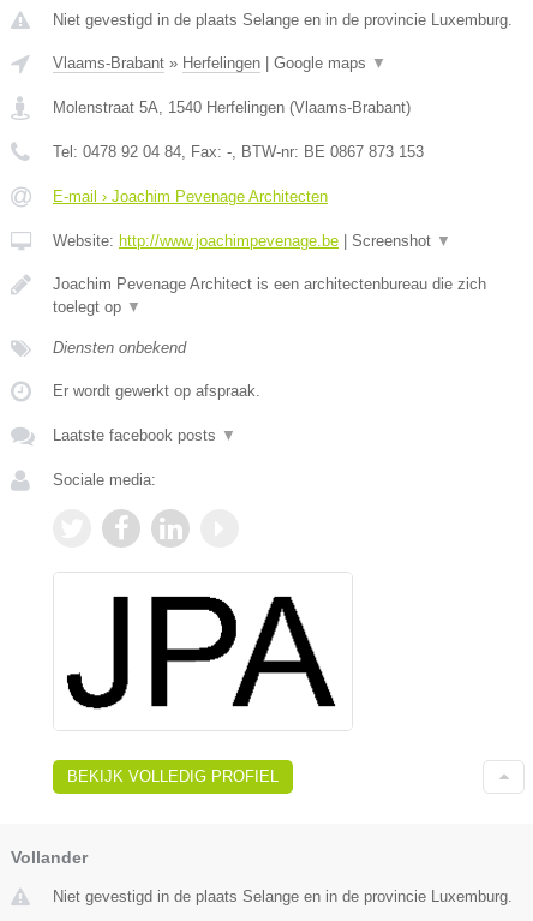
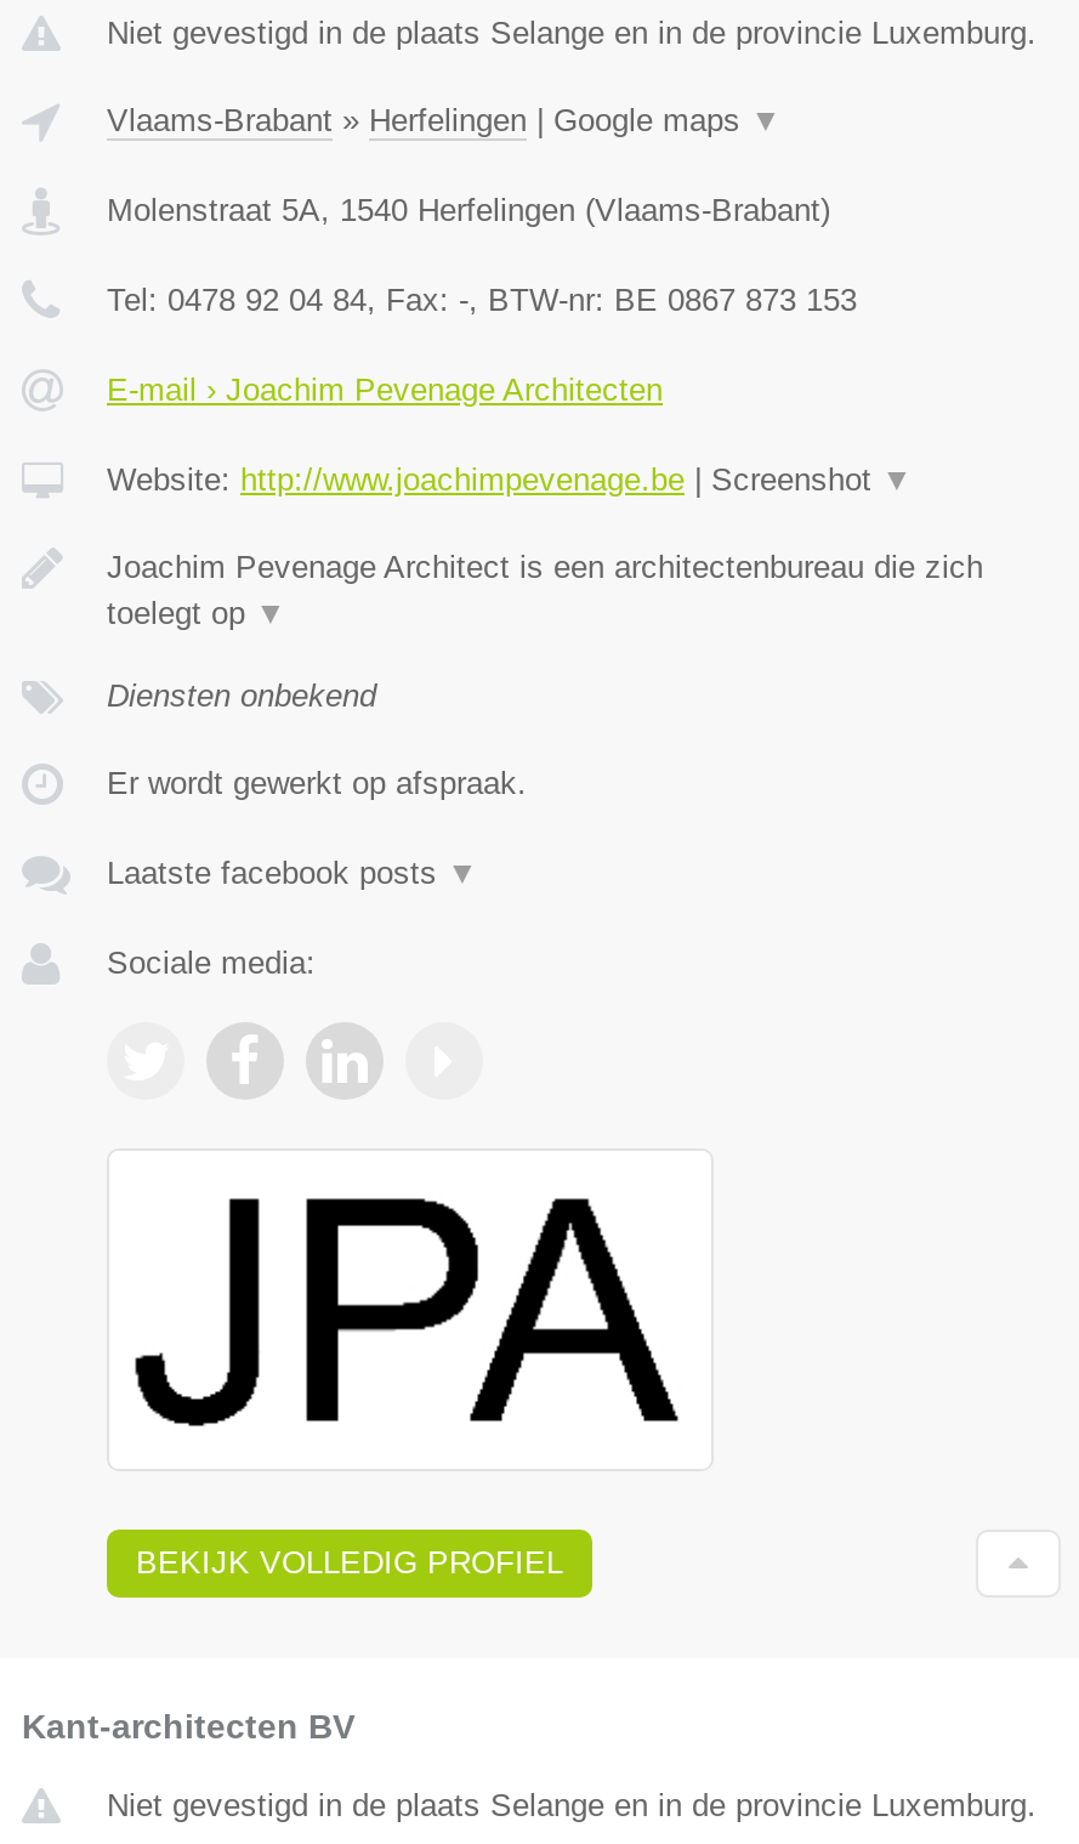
- Vollander
+ Kant-architecten BV
